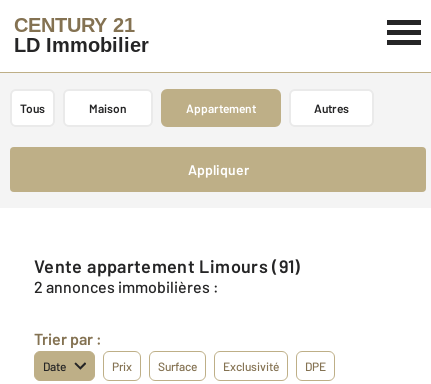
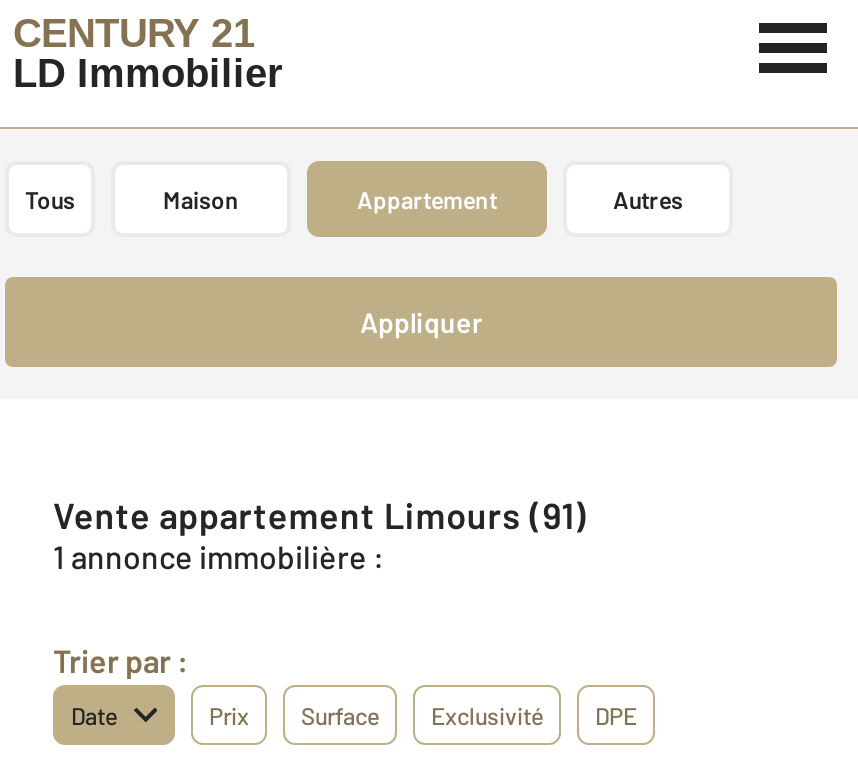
- 2 annonces immobilières :
+ 1 annonce immobilière :
